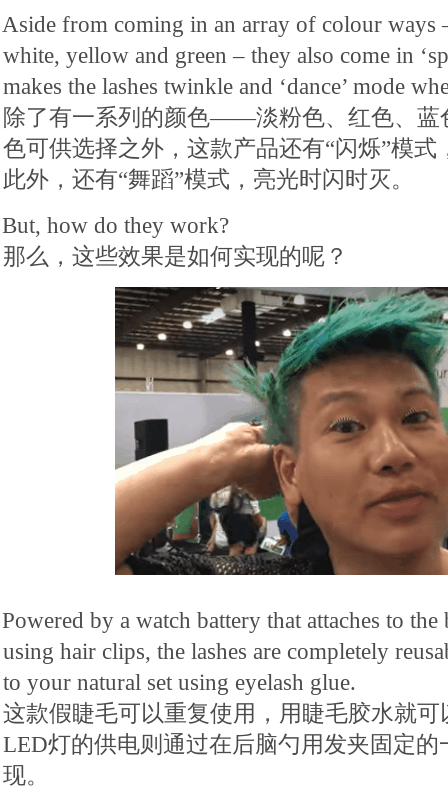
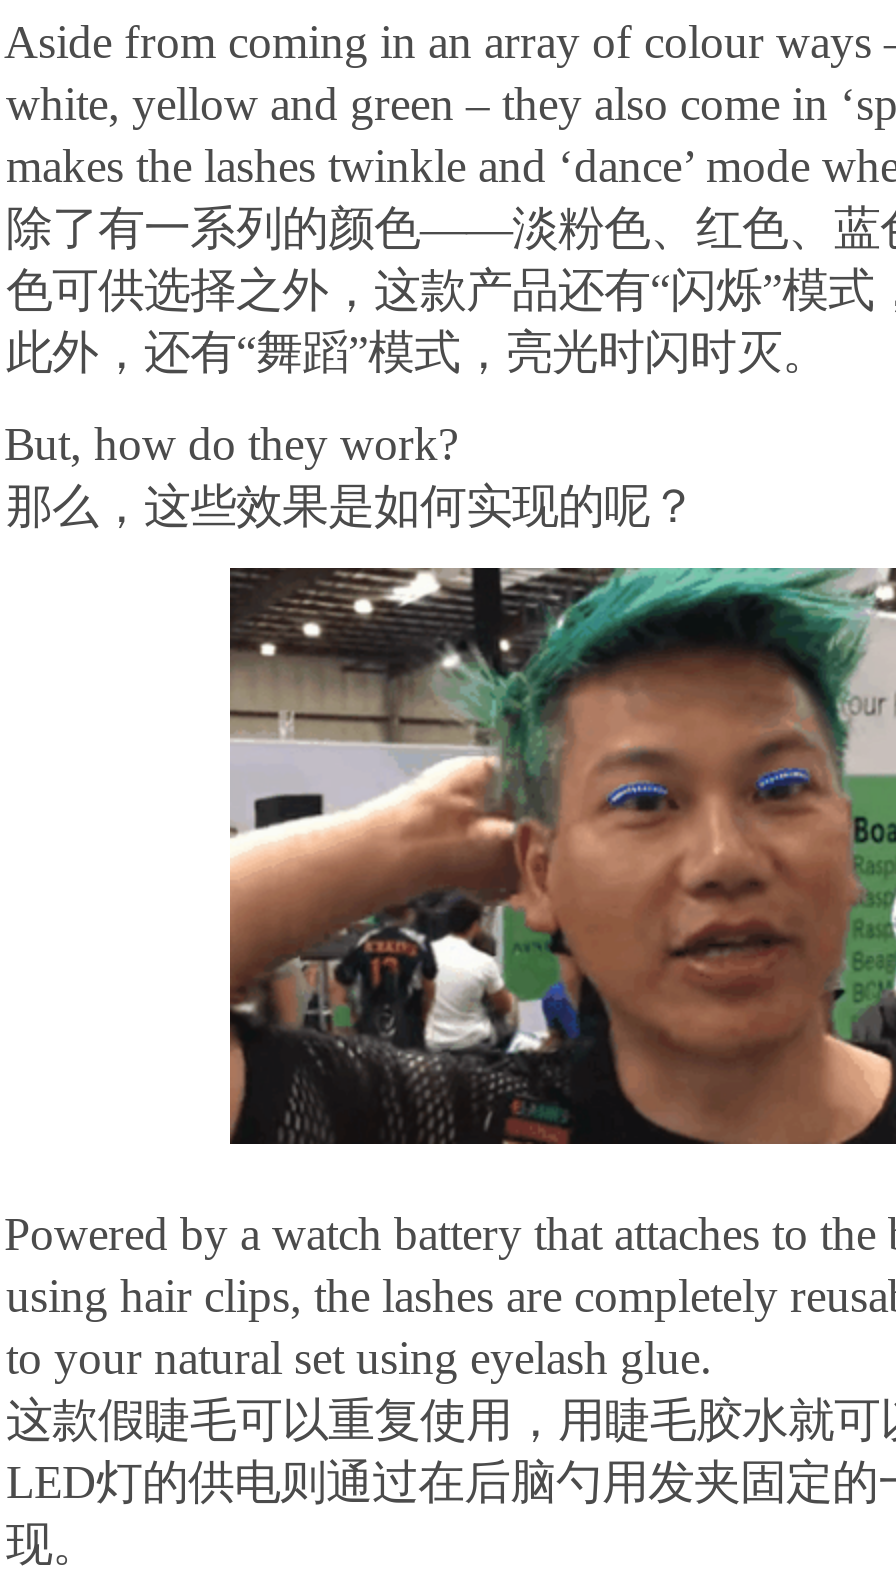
- [image]
+ [image]
